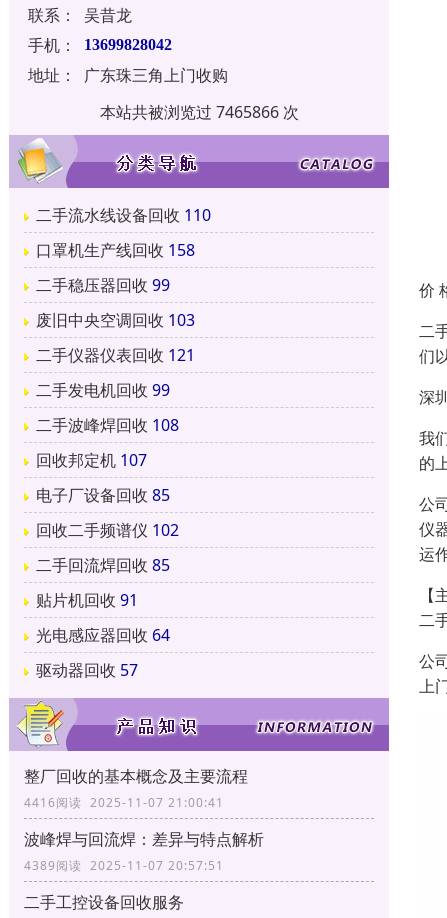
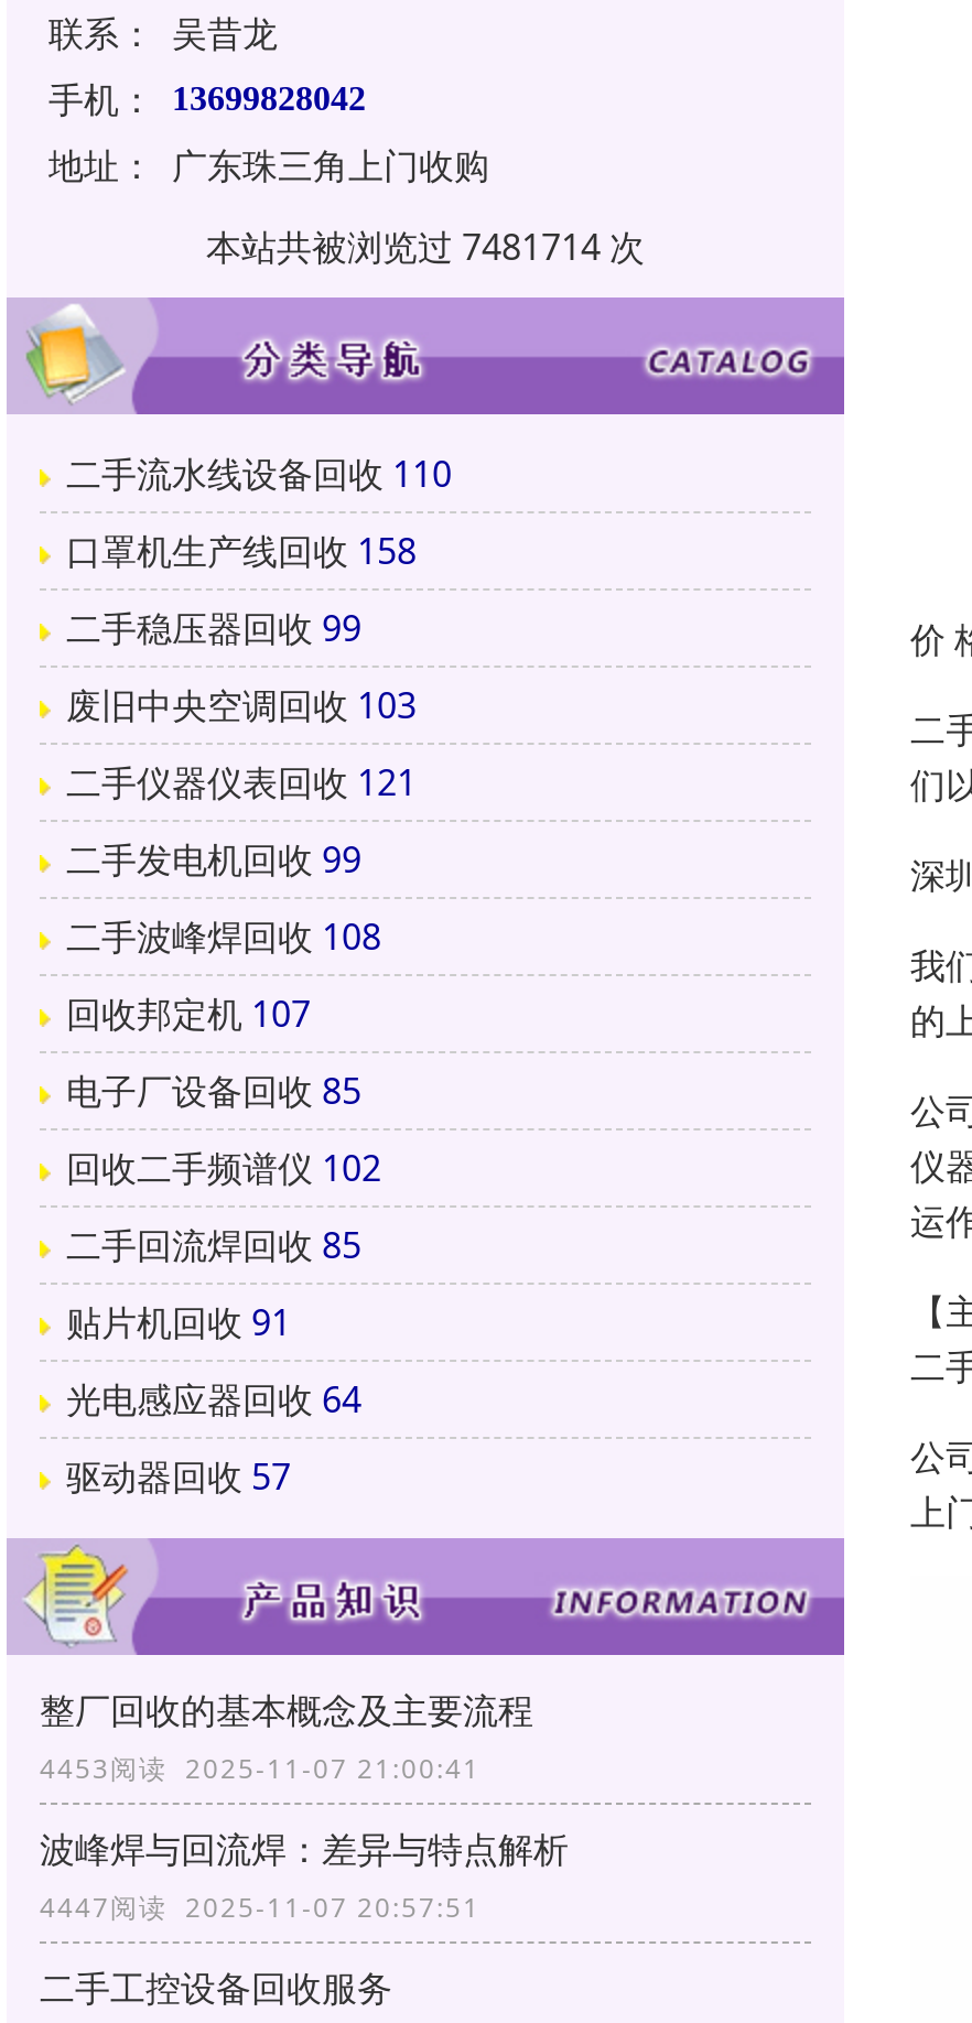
- 本站共被浏览过 7465866 次
+ 本站共被浏览过 7481714 次

- 4416阅读 2025-11-07 21:00:41
+ 4453阅读 2025-11-07 21:00:41

- 4389阅读 2025-11-07 20:57:51
+ 4447阅读 2025-11-07 20:57:51
